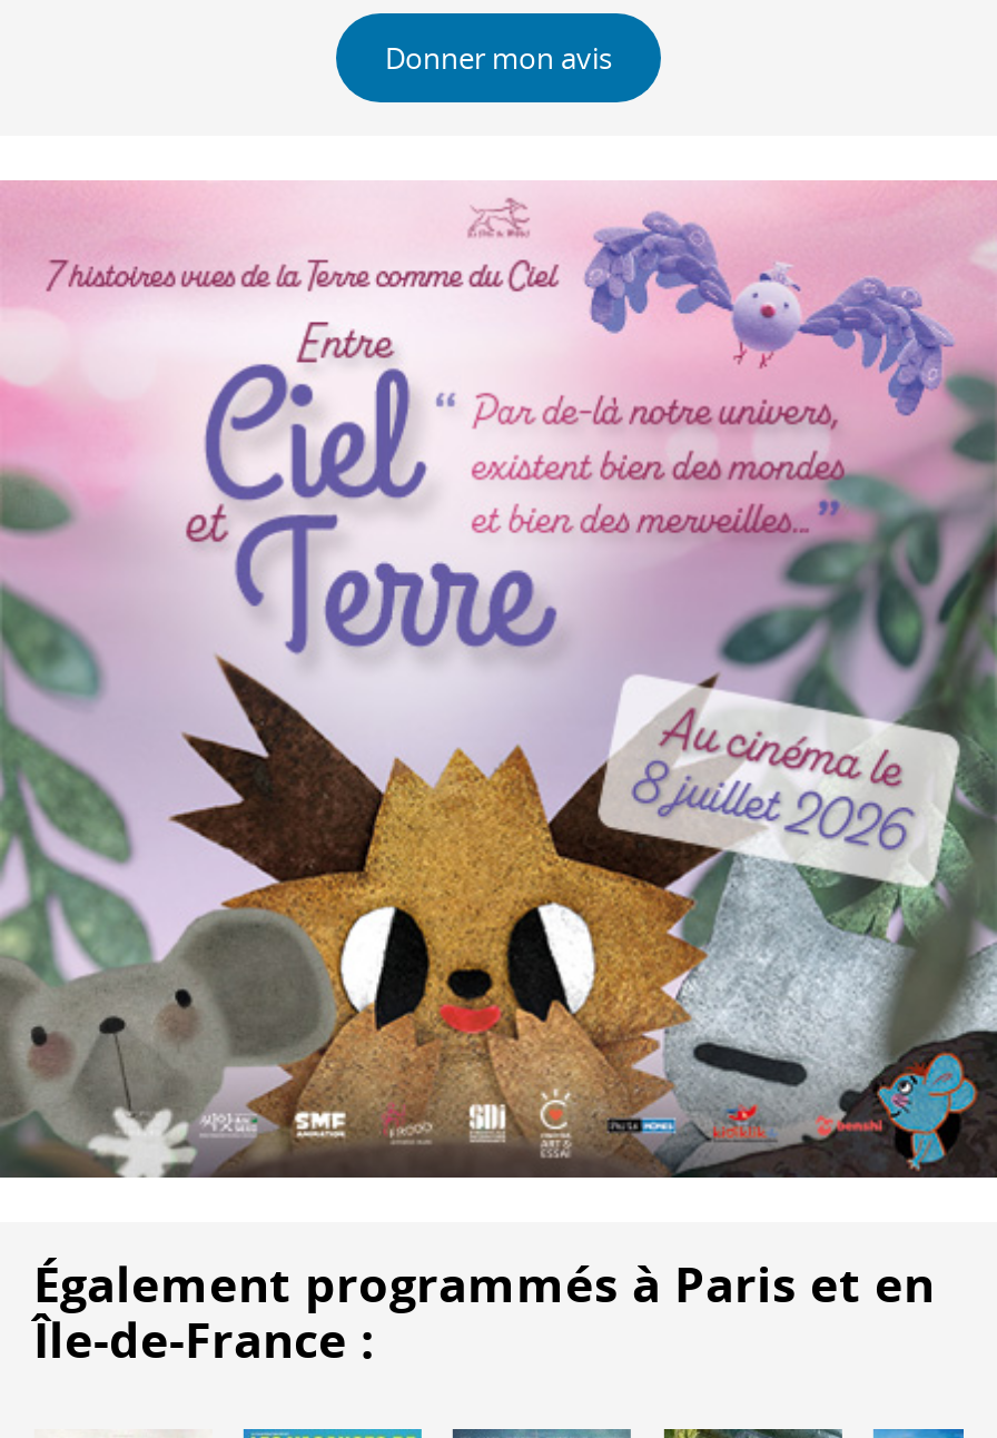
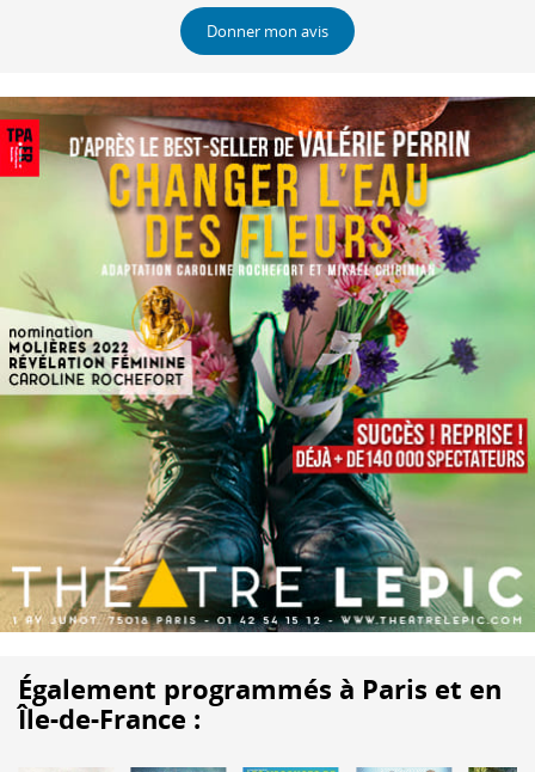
- [image]
+ [image]
